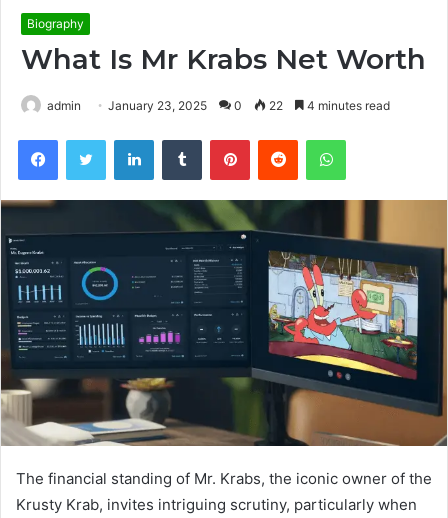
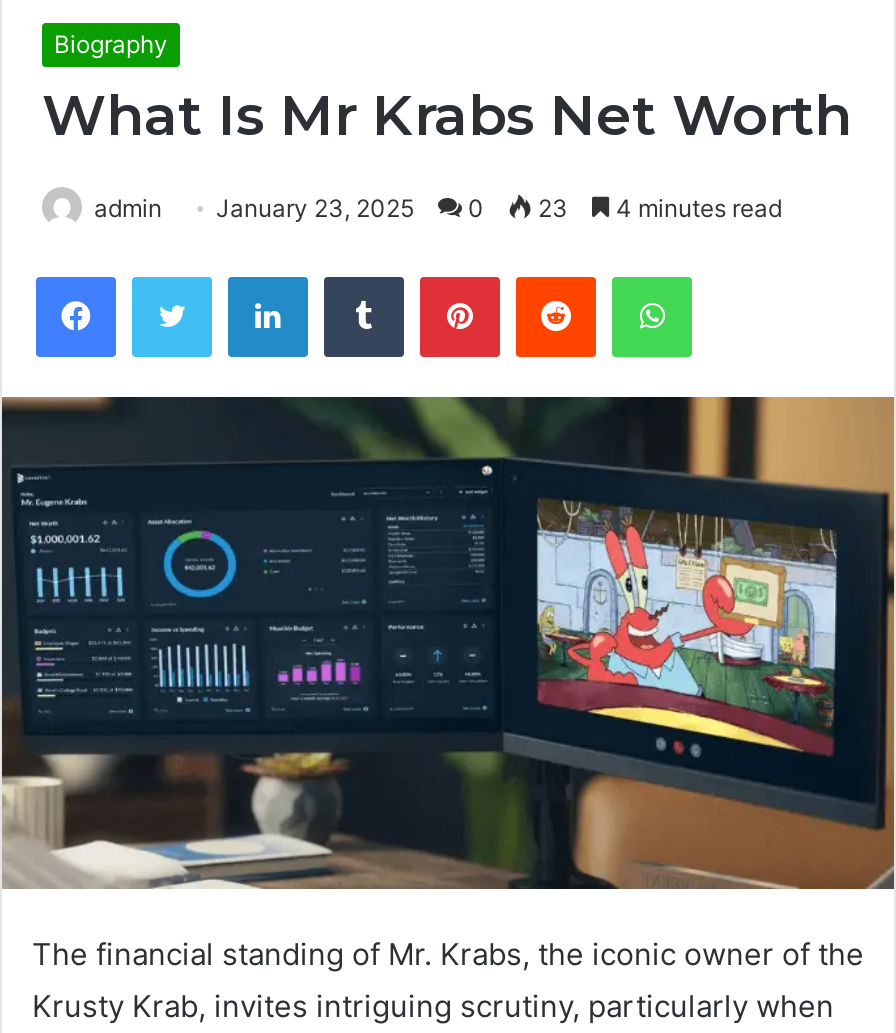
- admin January 23, 2025 0 22 4 minutes read
+ admin January 23, 2025 0 23 4 minutes read
